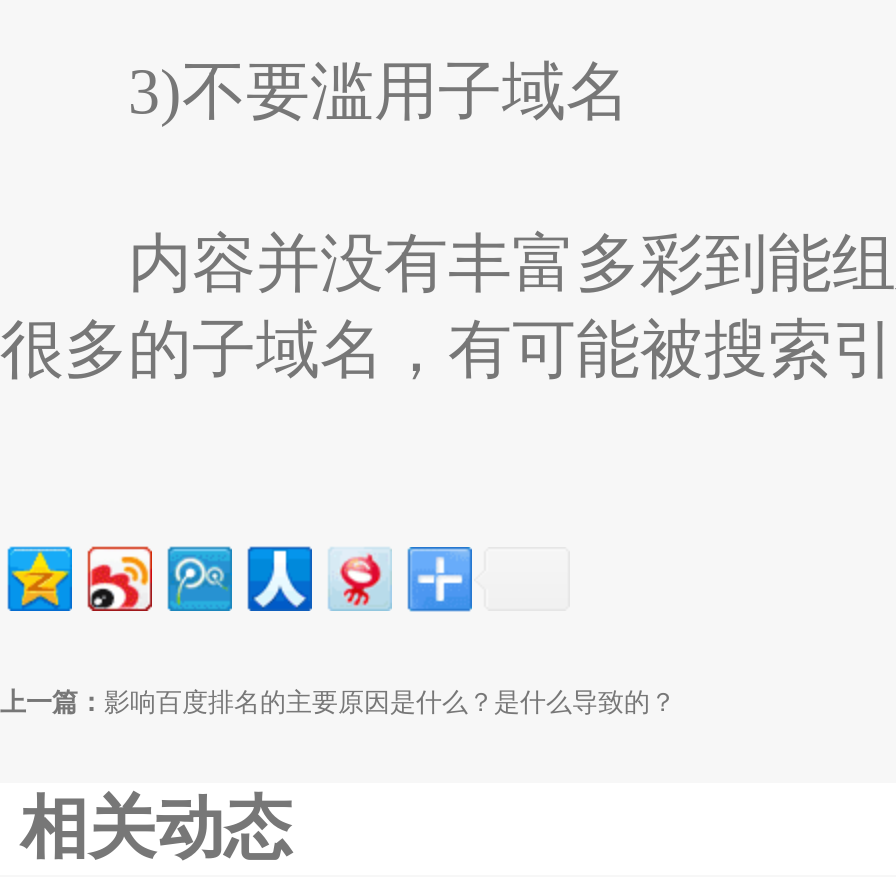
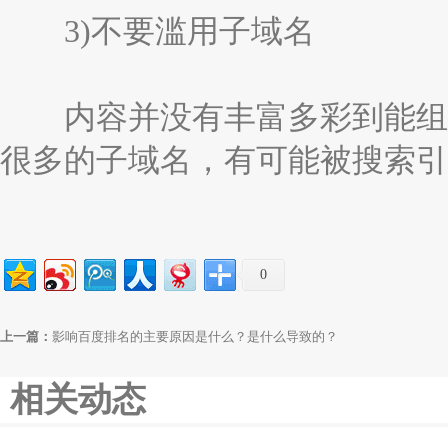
+ 0
